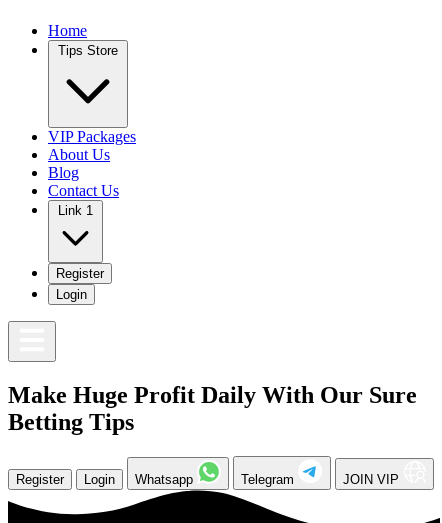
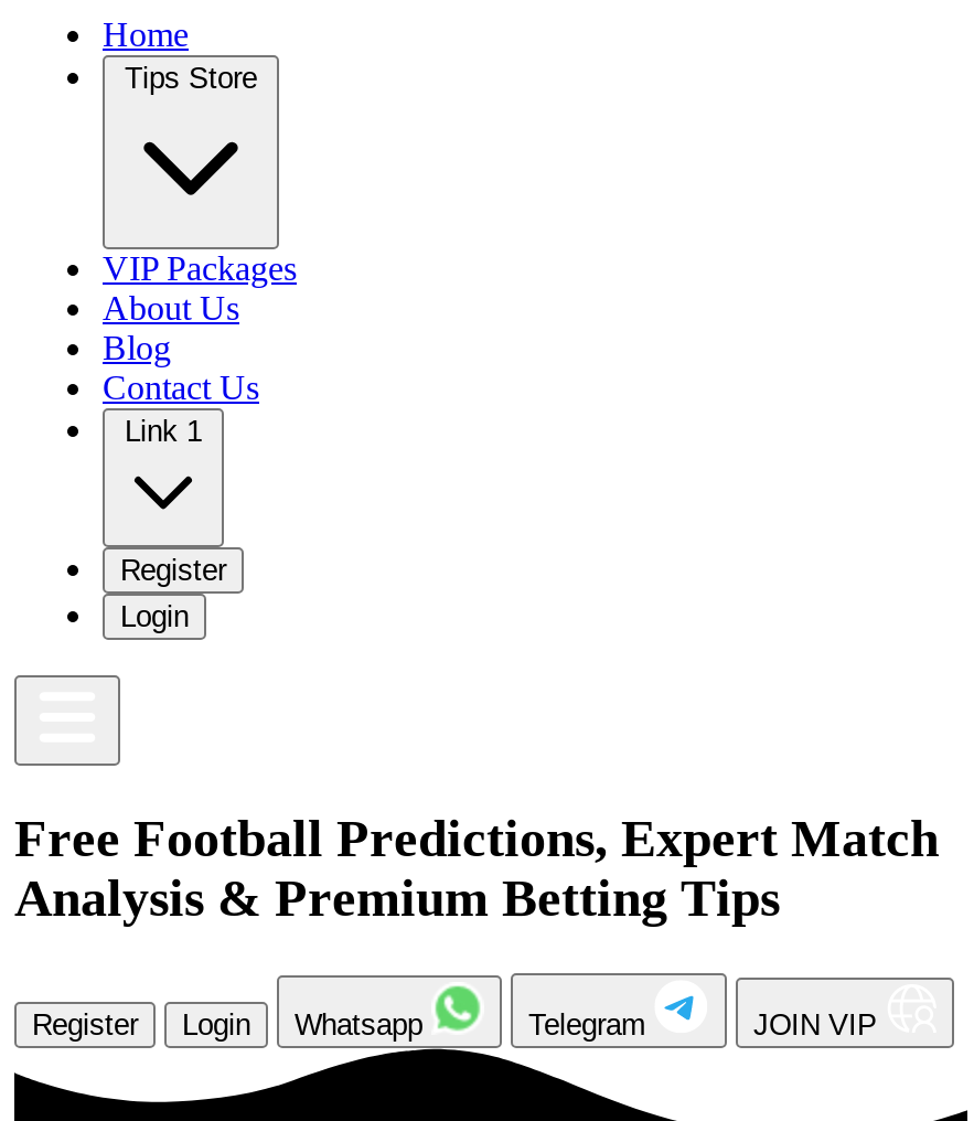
- Make Huge Profit Daily With Our Sure
- Betting Tips
+ Free Football Predictions, Expert Match
+ Analysis & Premium Betting Tips
